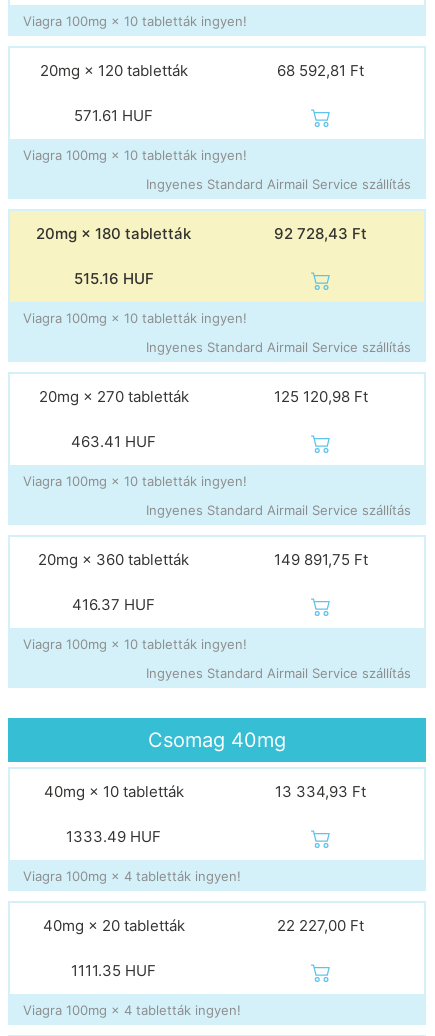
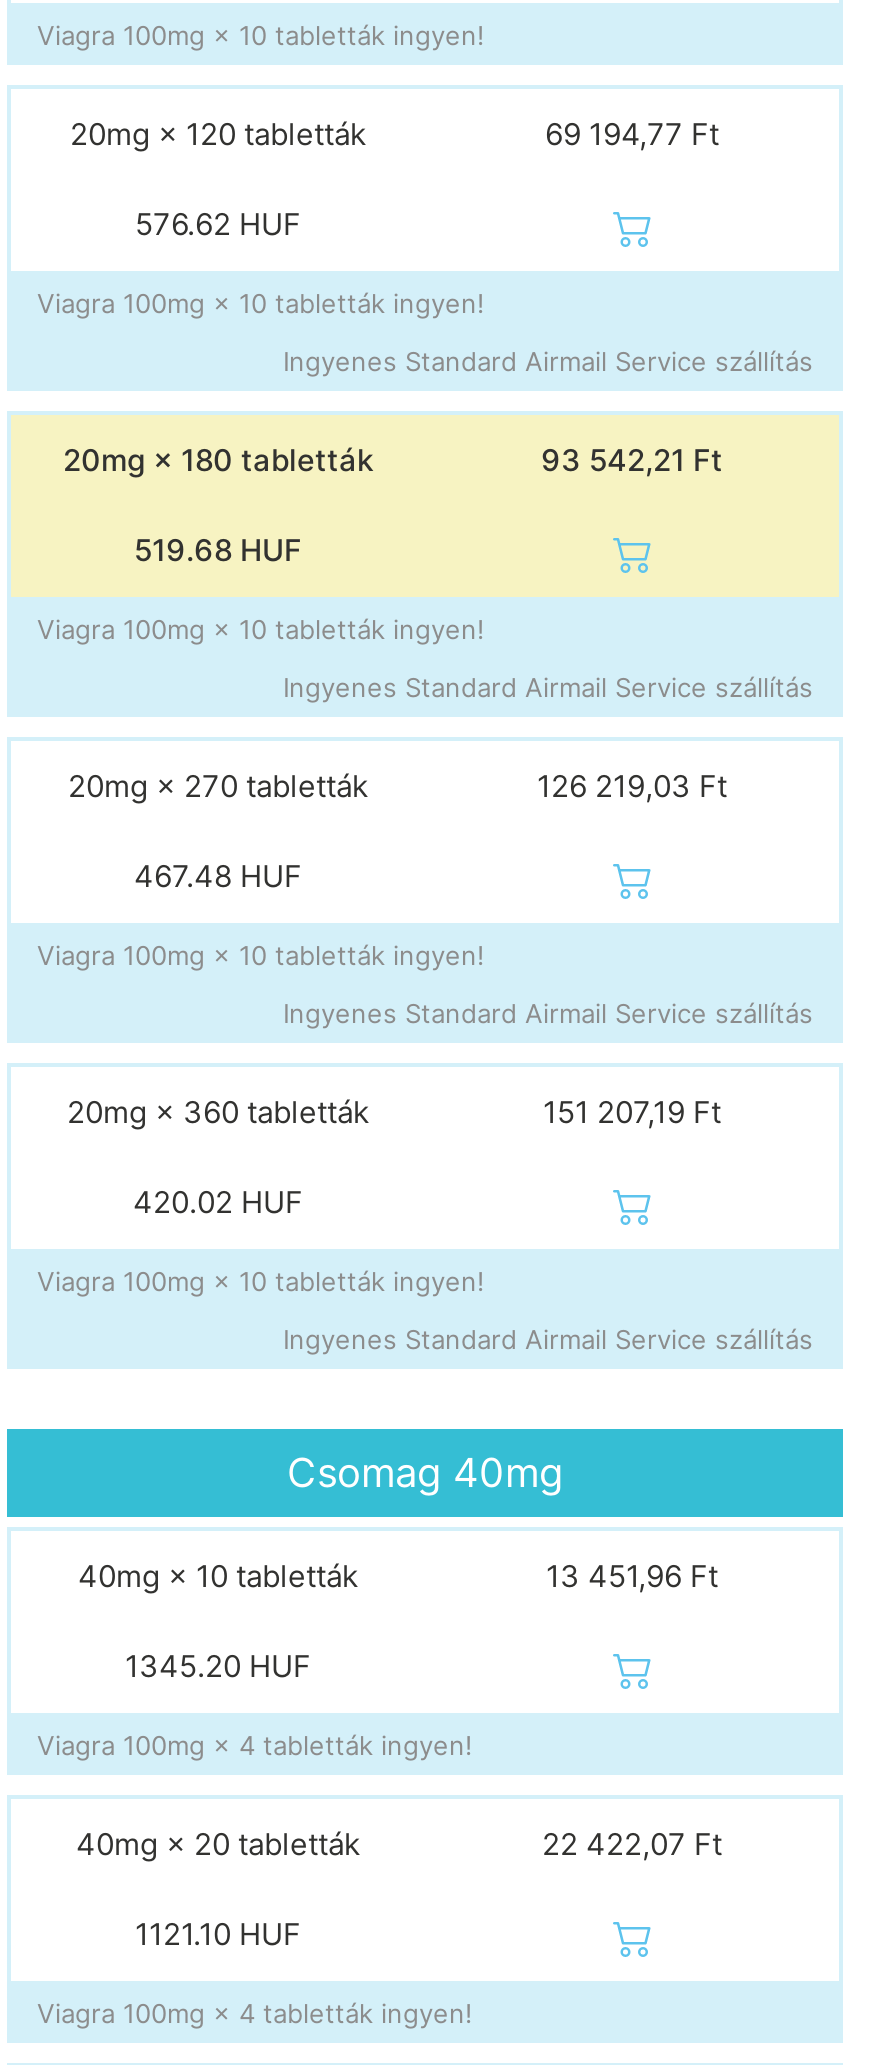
- 68 592,81 Ft
+ 69 194,77 Ft

- 571.61 HUF
+ 576.62 HUF

- 92 728,43 Ft
+ 93 542,21 Ft

- 515.16 HUF
+ 519.68 HUF

- 125 120,98 Ft
+ 126 219,03 Ft

- 463.41 HUF
+ 467.48 HUF

- 149 891,75 Ft
+ 151 207,19 Ft

- 416.37 HUF
+ 420.02 HUF

- 13 334,93 Ft
+ 13 451,96 Ft

- 1333.49 HUF
+ 1345.20 HUF

- 22 227,00 Ft
+ 22 422,07 Ft

- 1111.35 HUF
+ 1121.10 HUF
